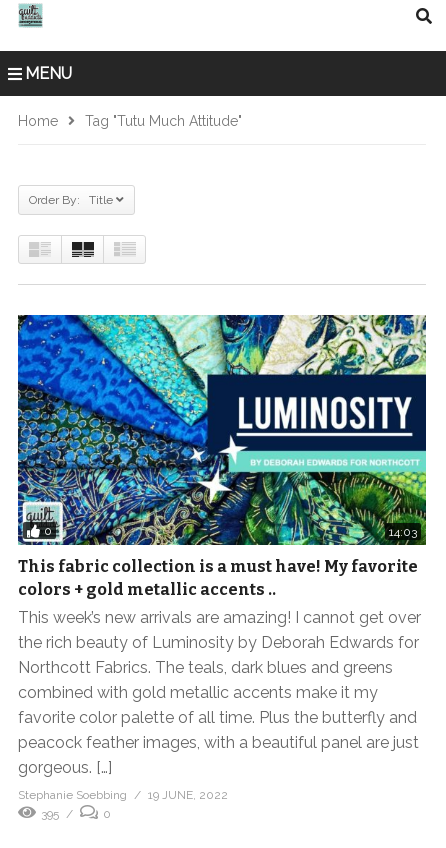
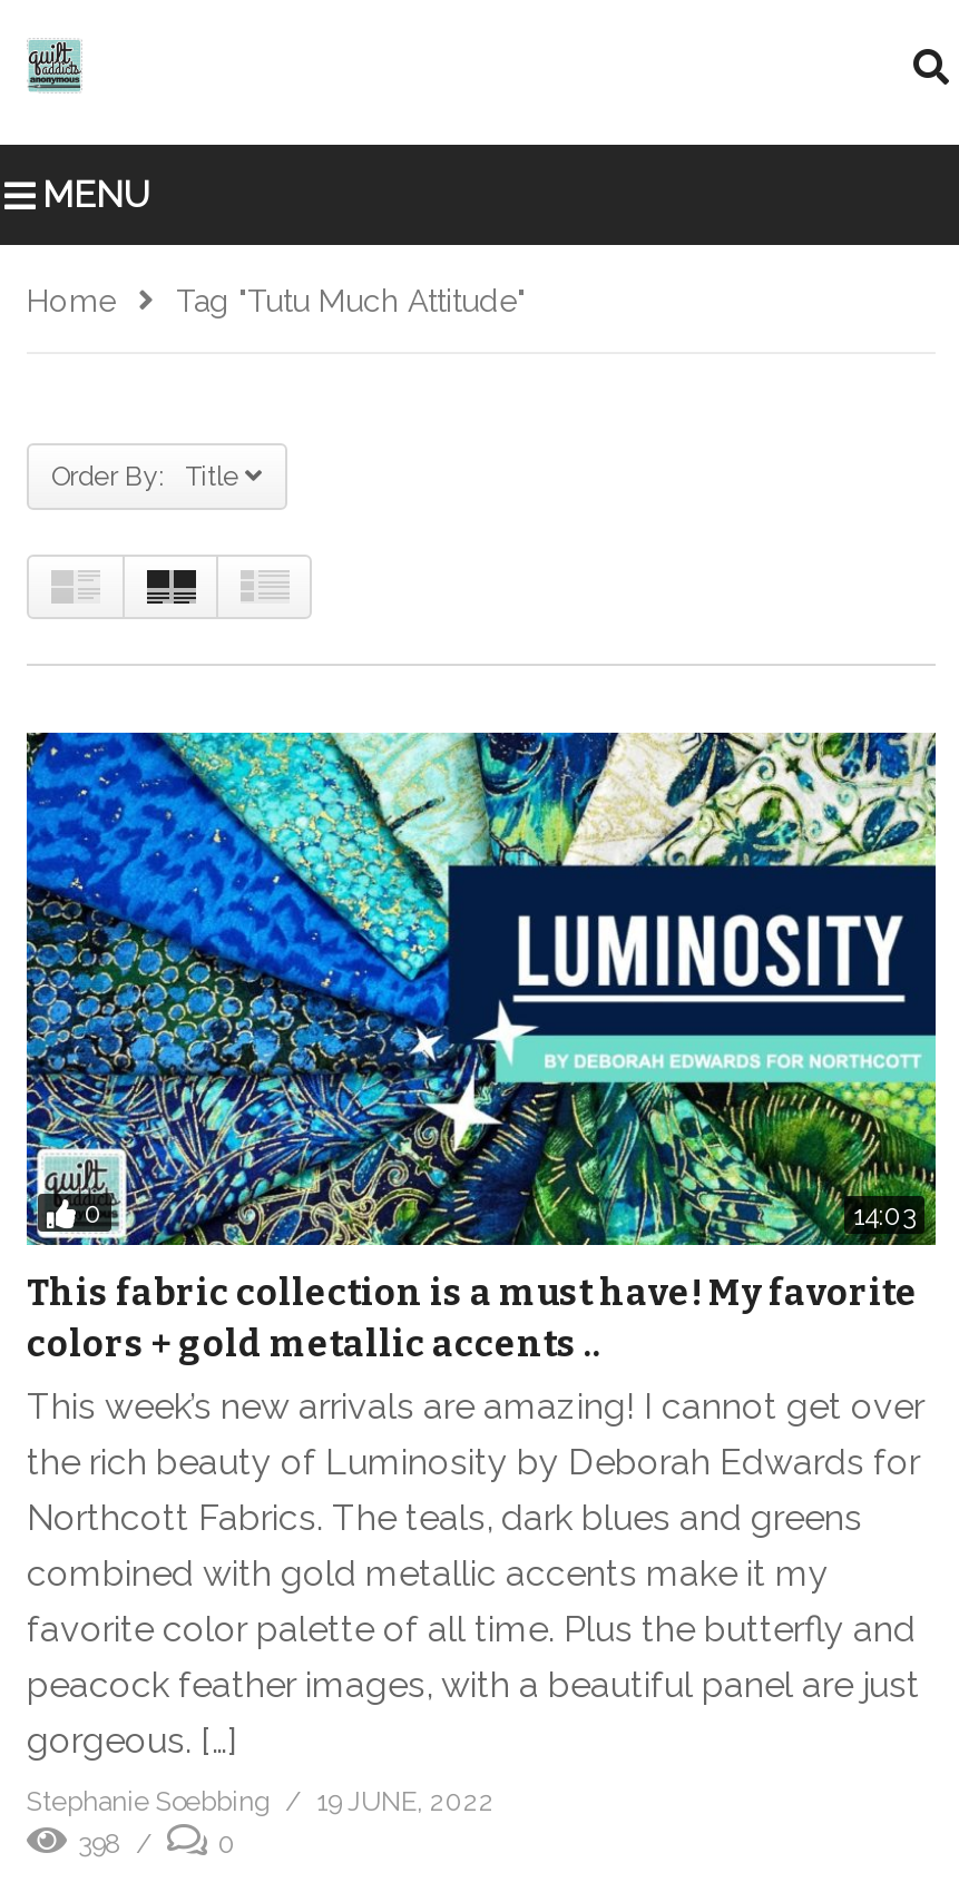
- 395
+ 398
